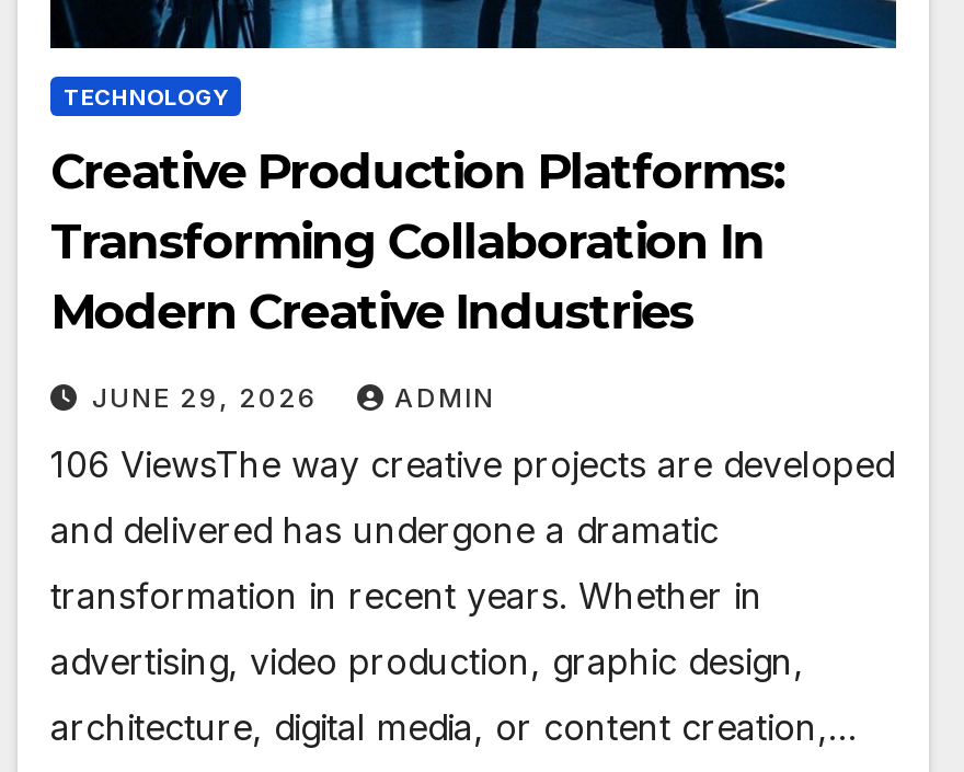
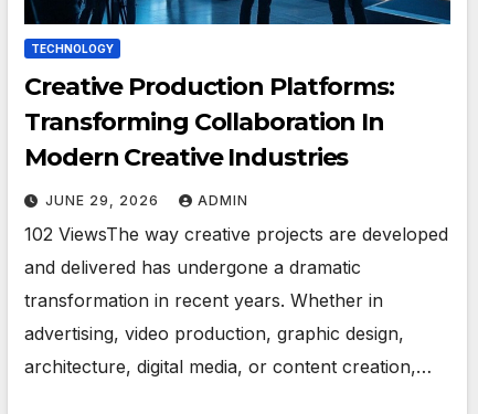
- 106 ViewsThe way creative projects are developed
+ 102 ViewsThe way creative projects are developed
